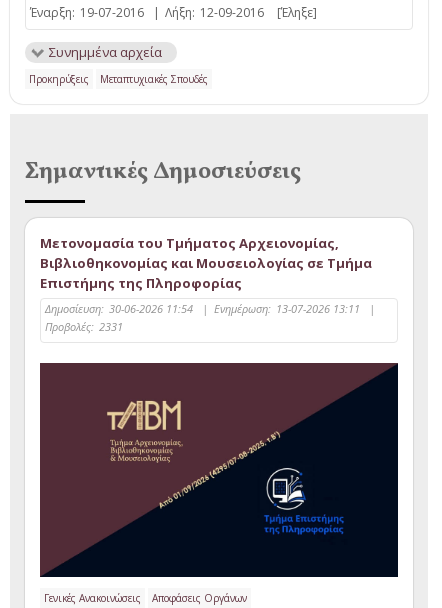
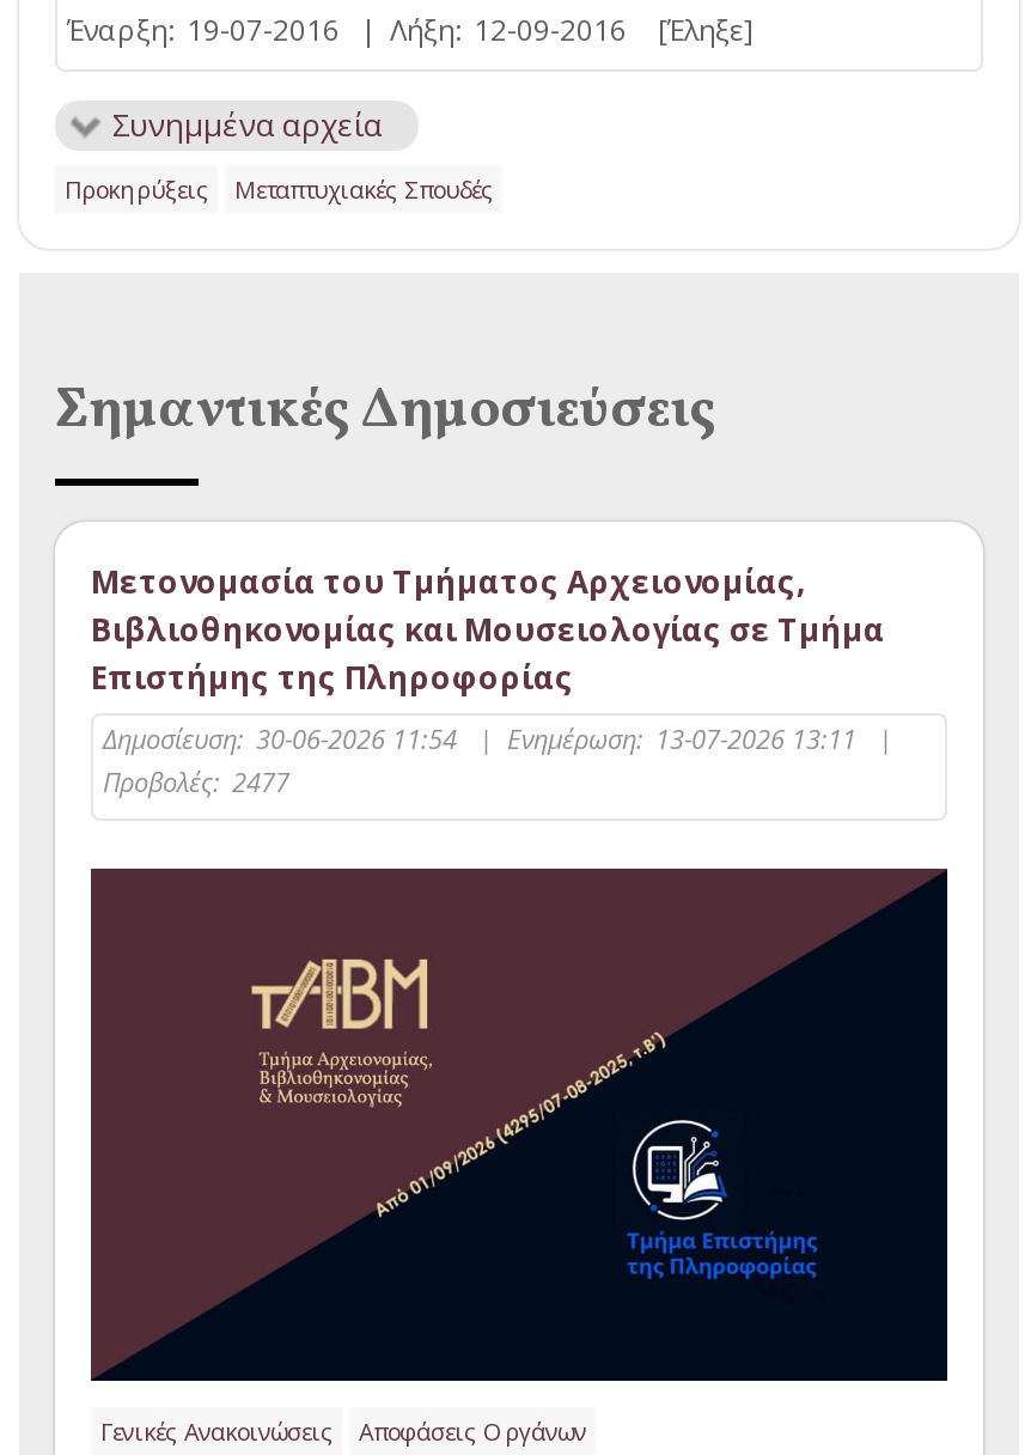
- Προβολές: 2331
+ Προβολές: 2477
